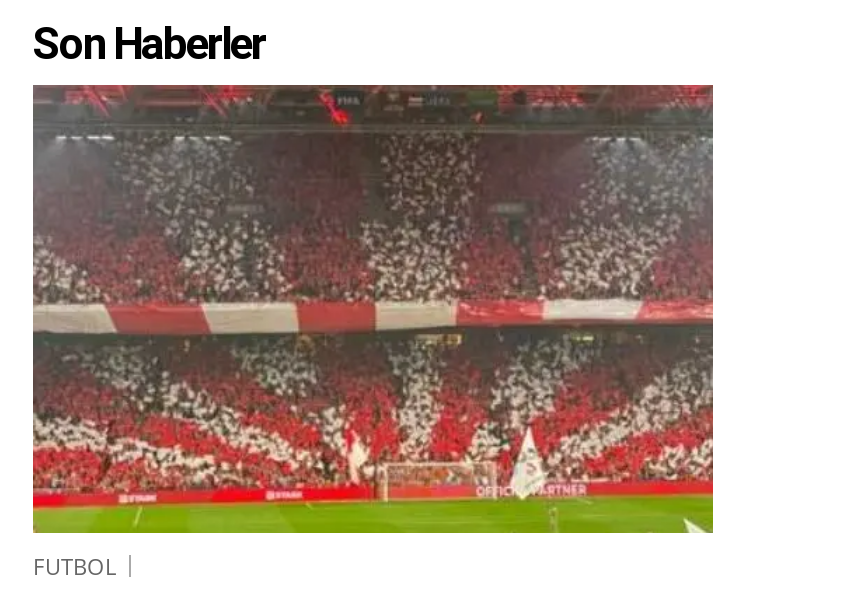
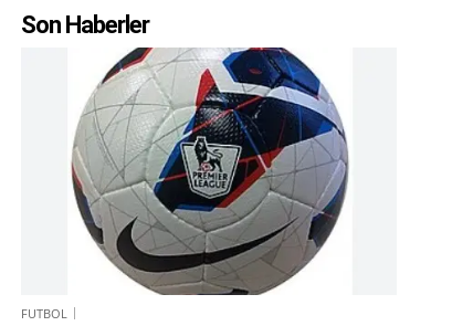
- [image]
+ [image]
